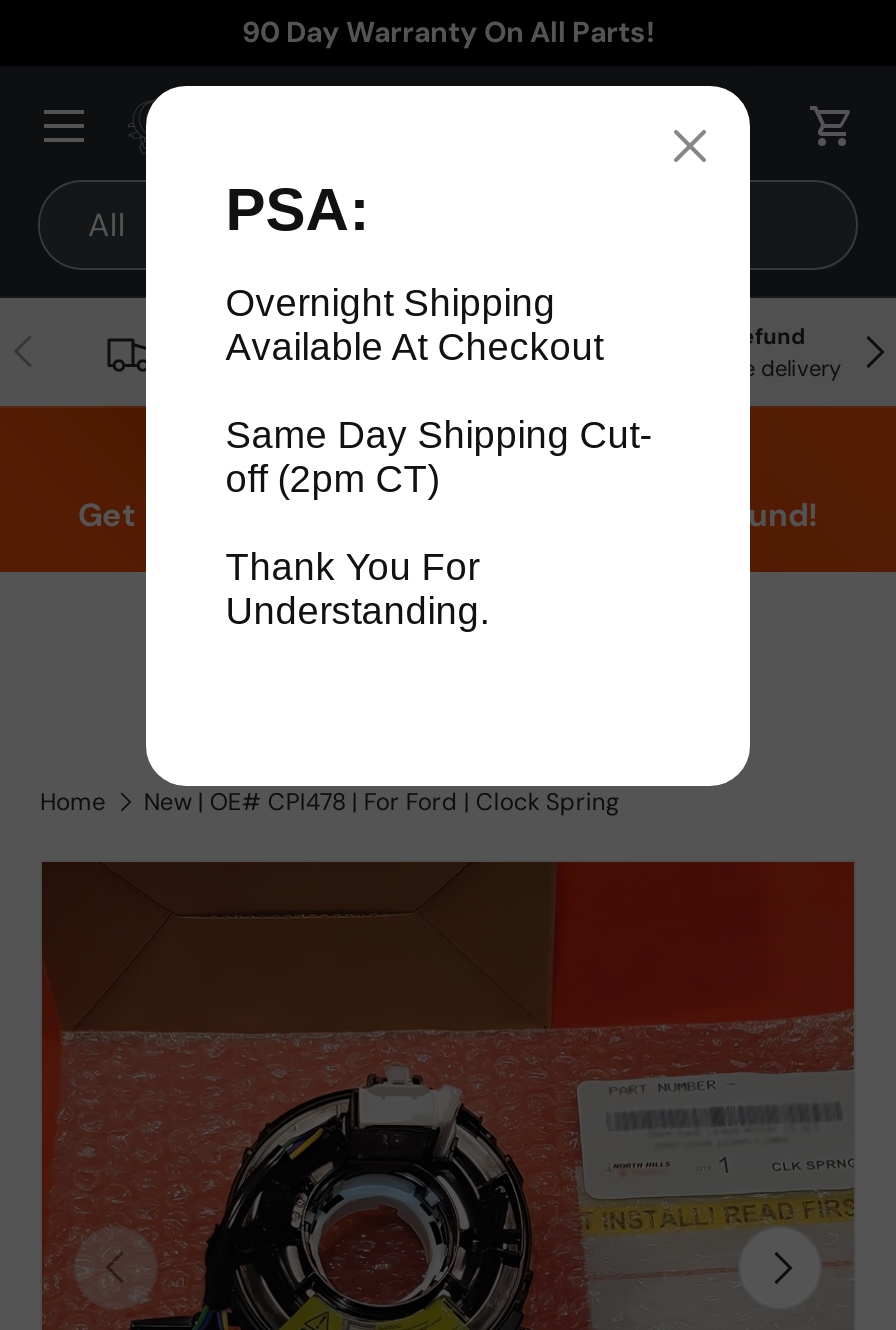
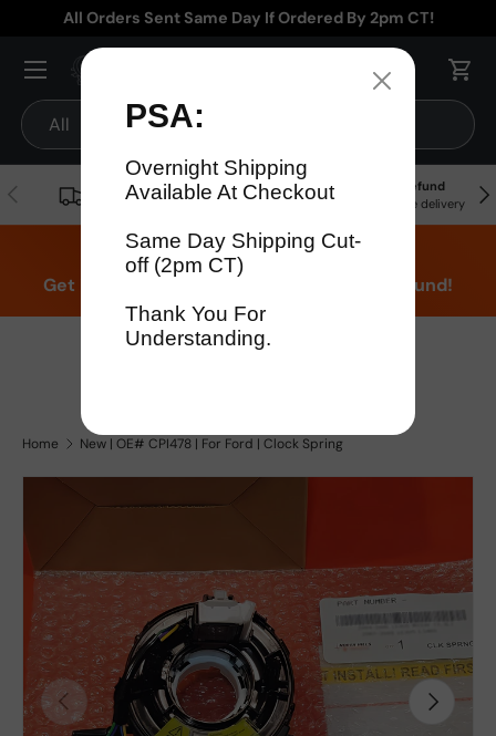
- 90 Day Warranty On All Parts!
+ All Orders Sent Same Day If Ordered By 2pm CT!
